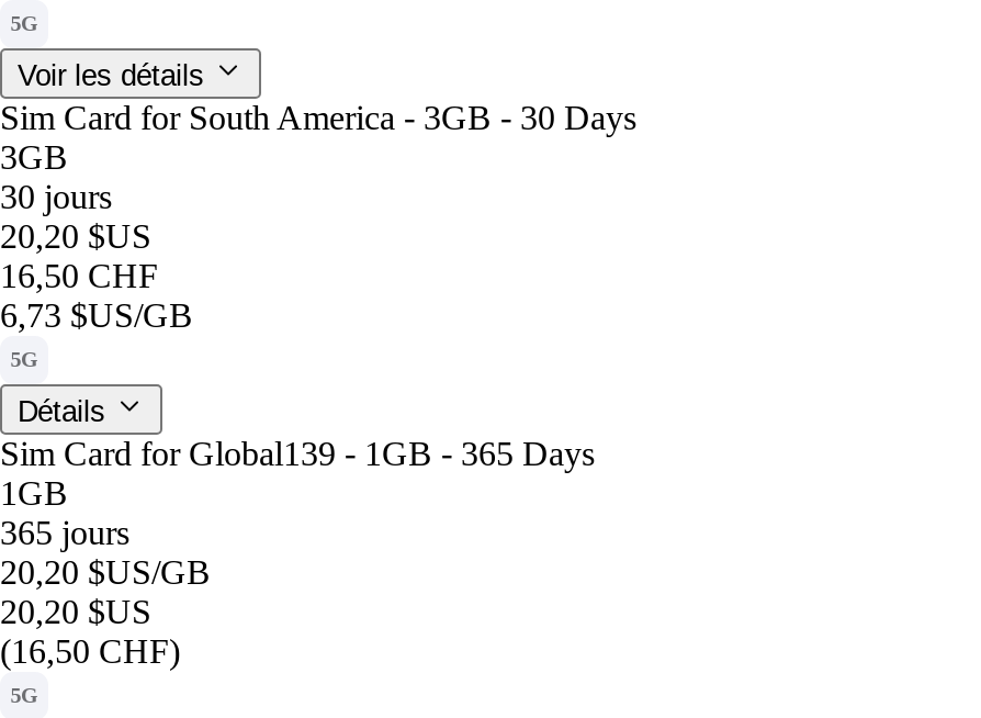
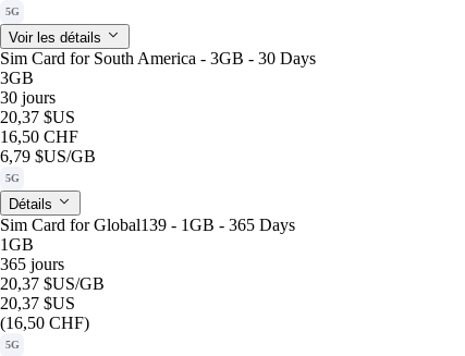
- 20,20 $US
+ 20,37 $US

- 6,73 $US/GB
+ 6,79 $US/GB

- 20,20 $US/GB
+ 20,37 $US/GB

- 20,20 $US
+ 20,37 $US
